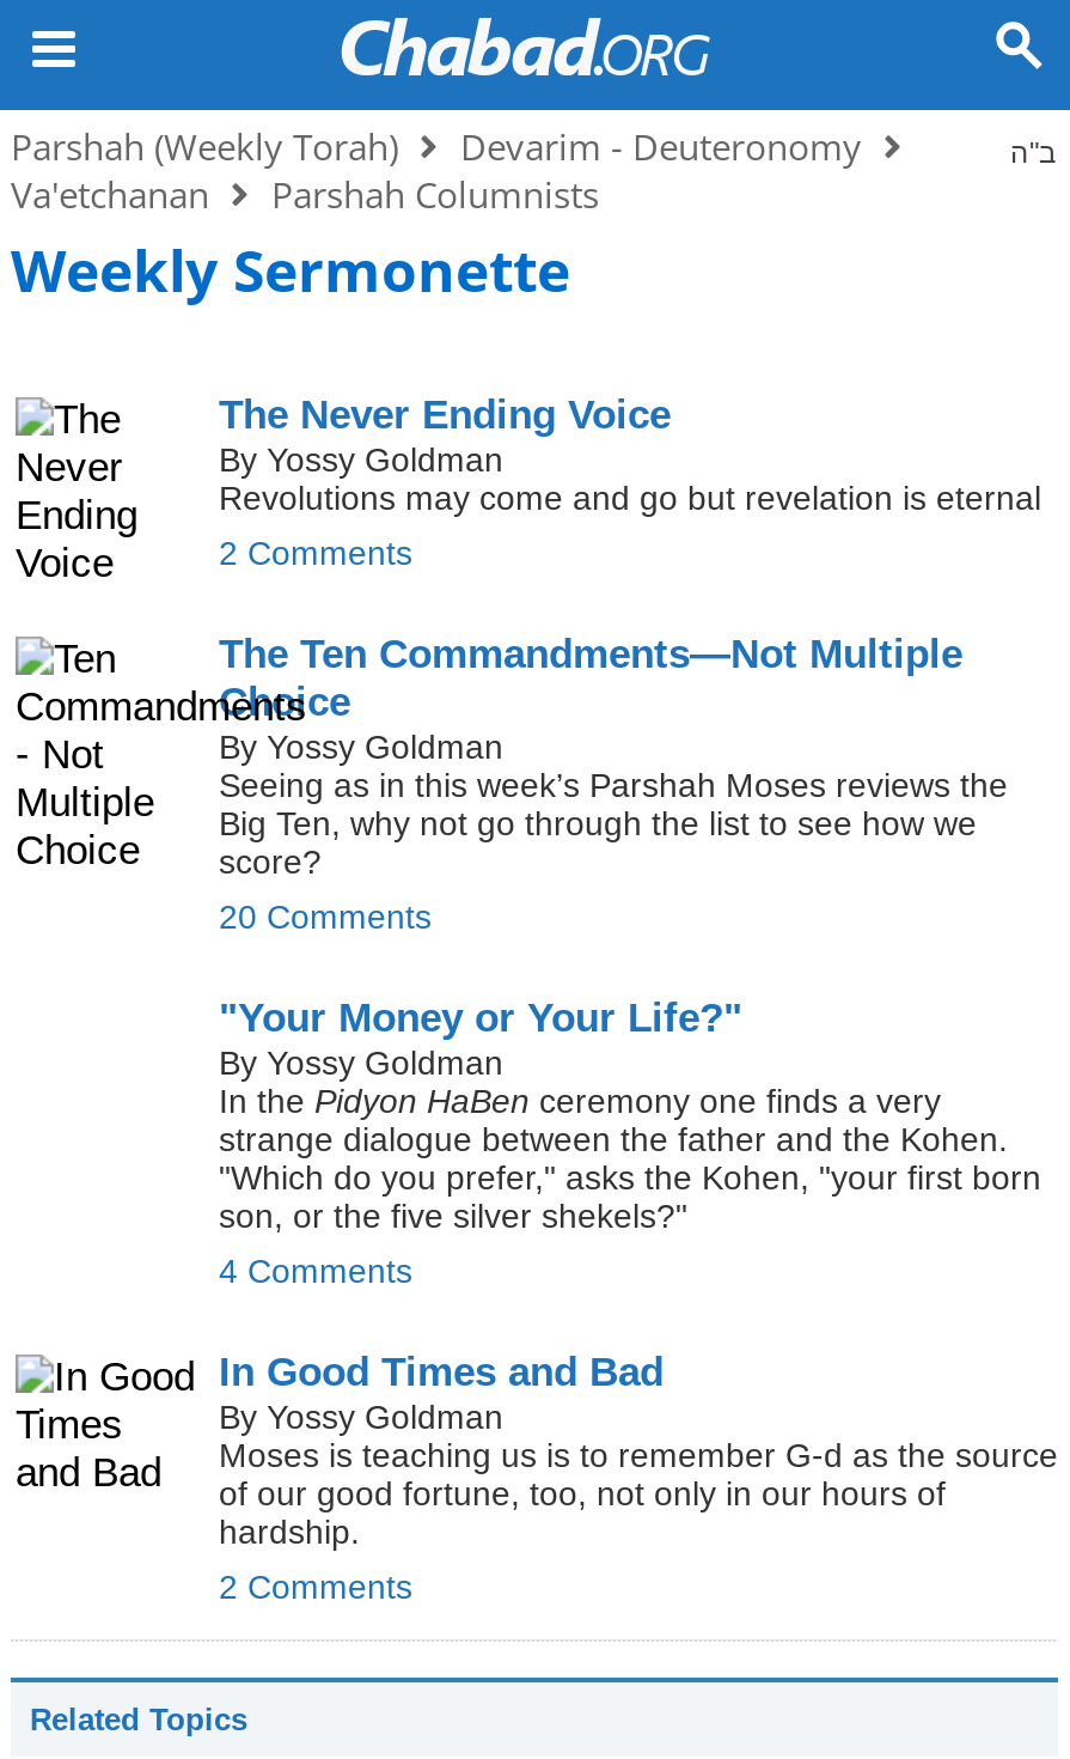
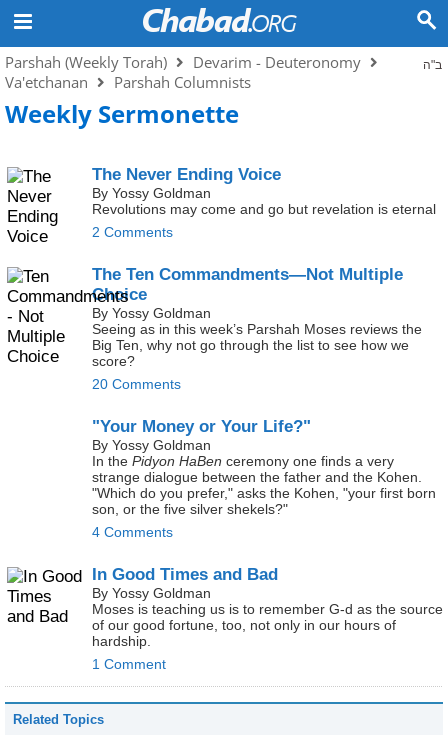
- 2 Comments
+ 1 Comment
